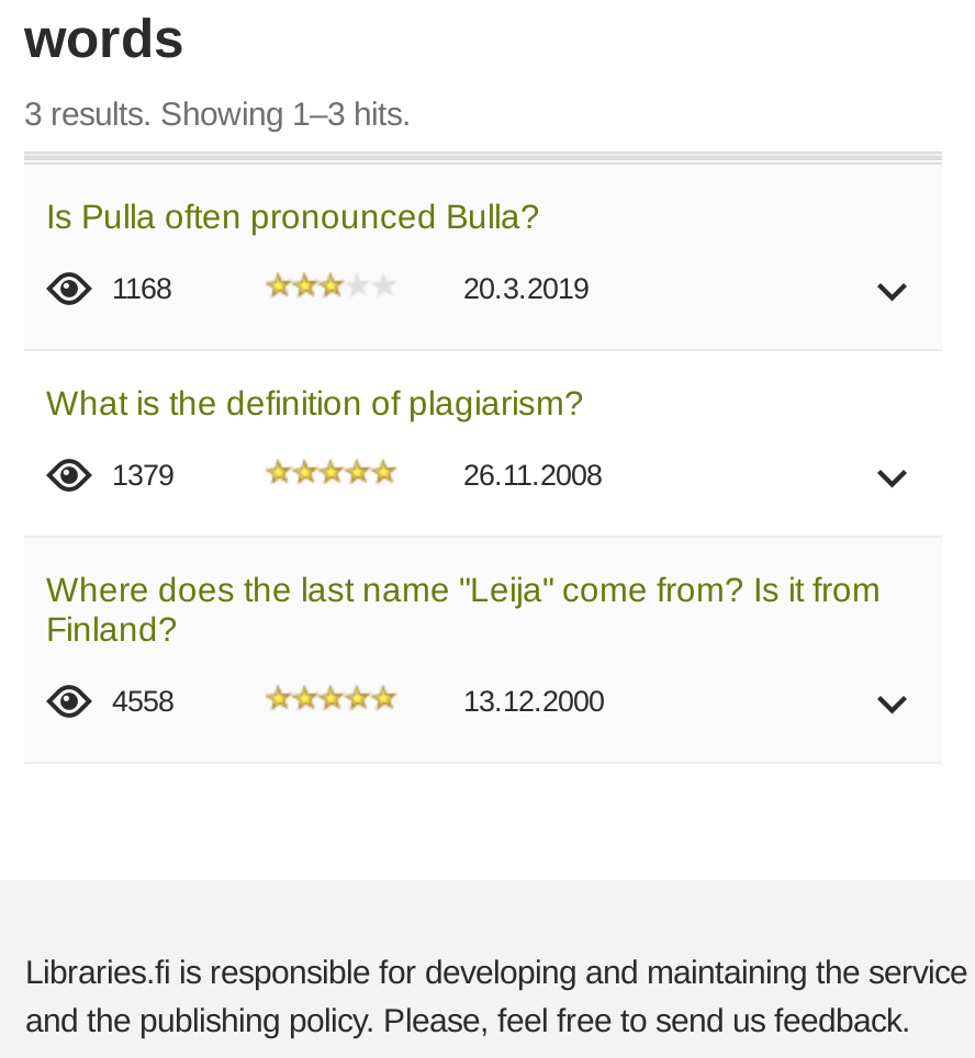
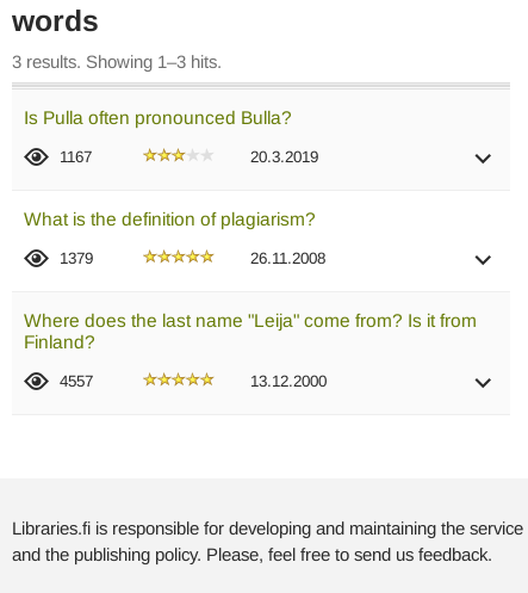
- 1168
+ 1167

- 4558
+ 4557
